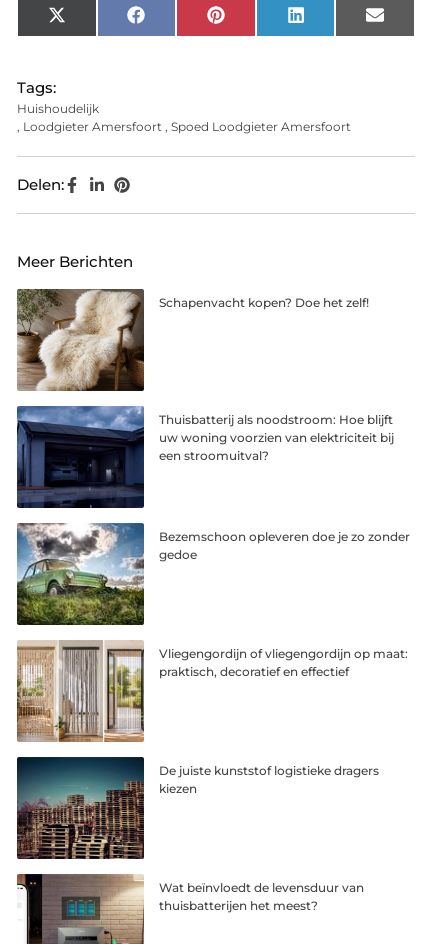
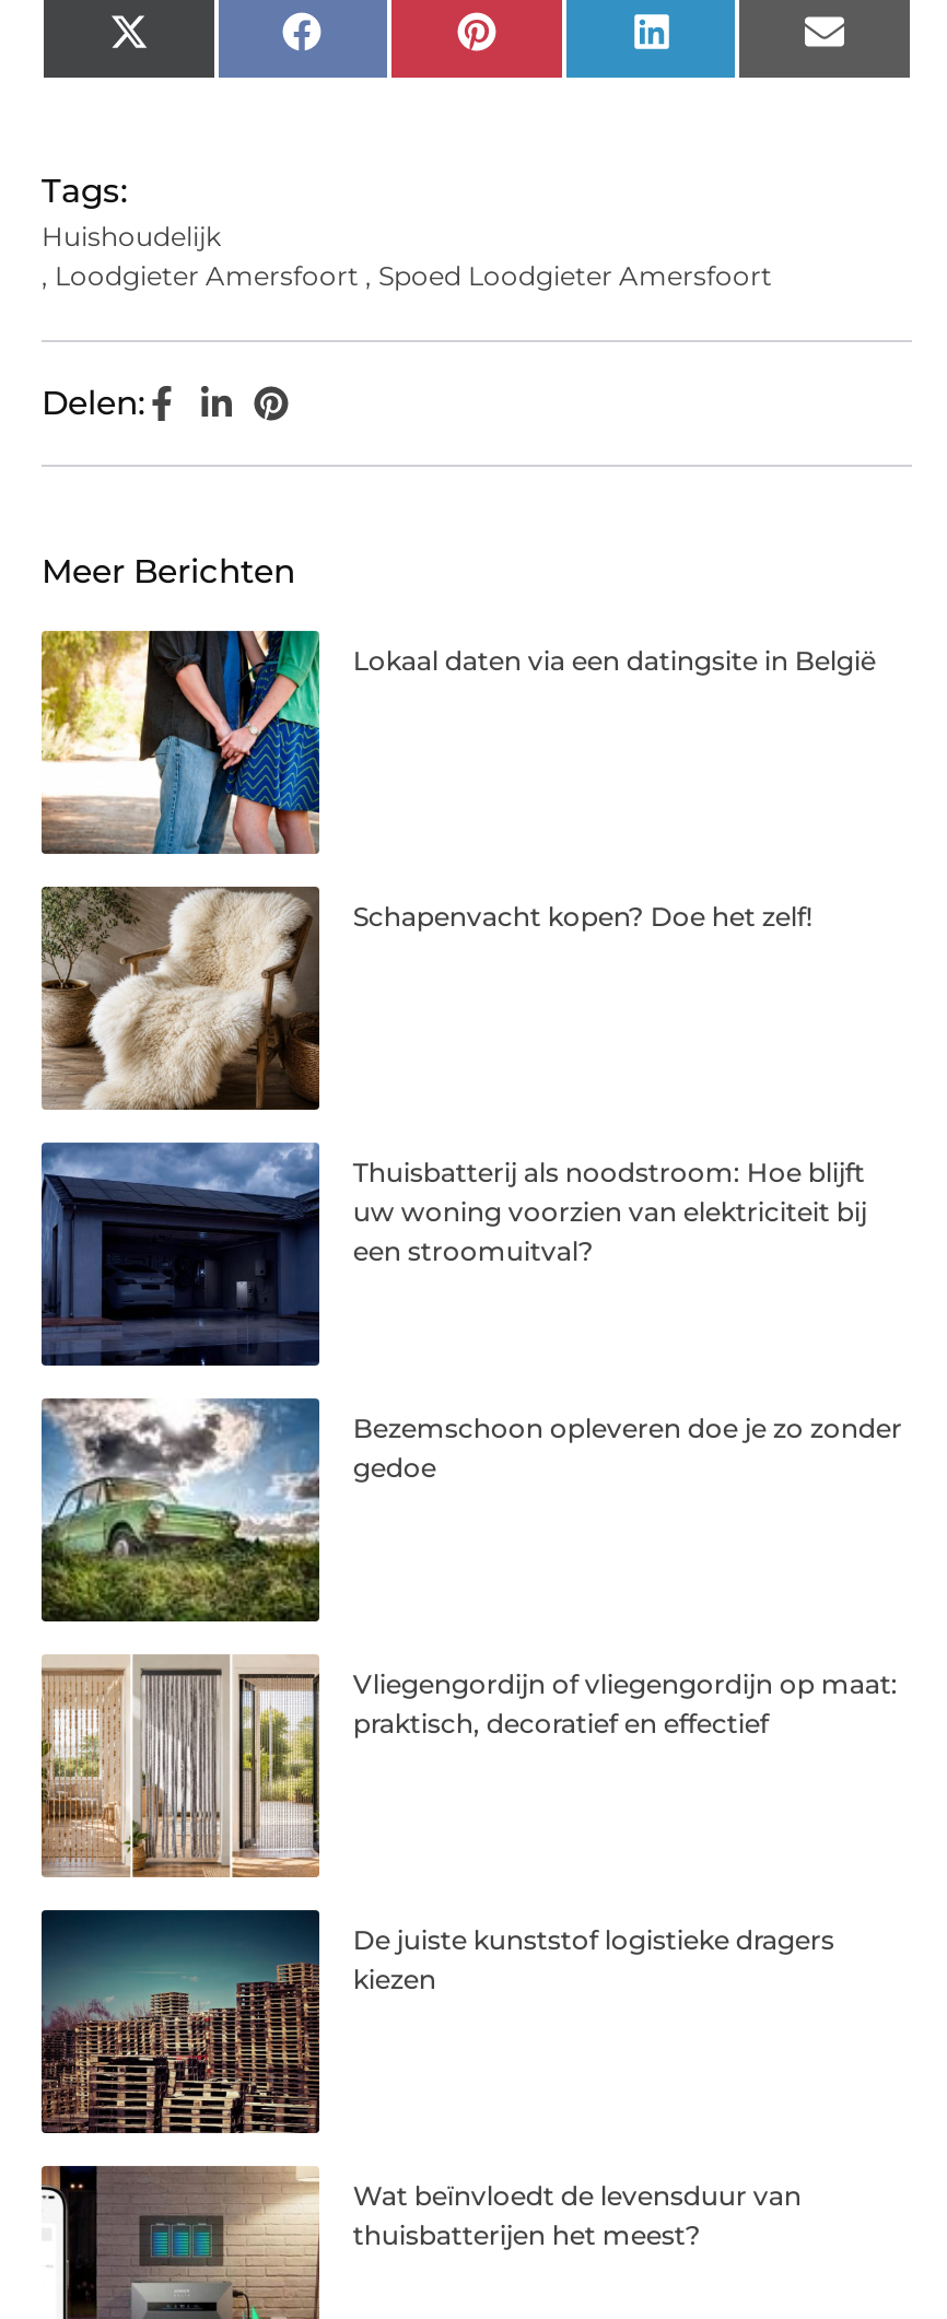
+ [image]
+ Lokaal daten via een datingsite in België
